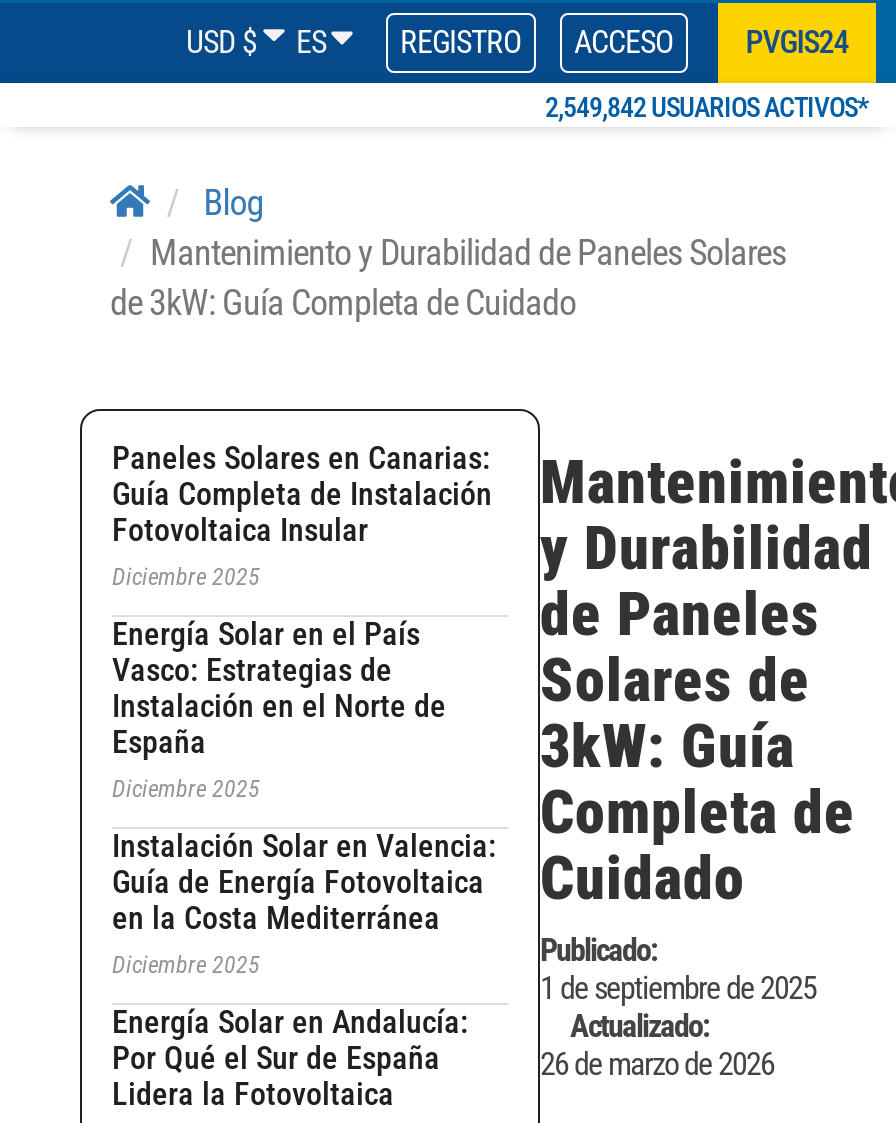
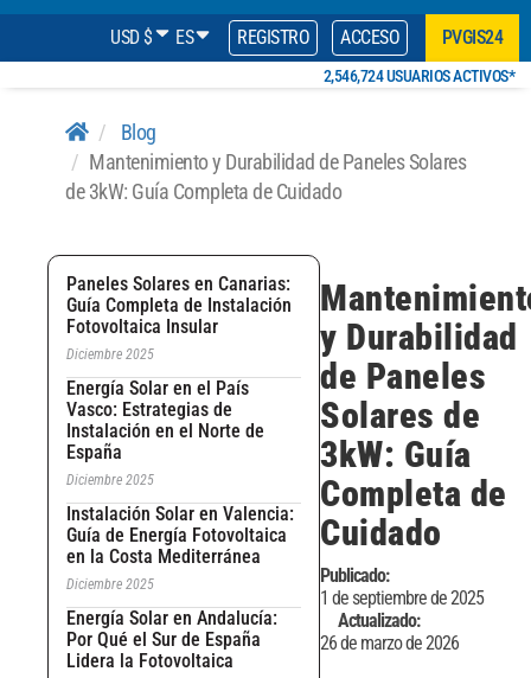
- 2,549,842 USUARIOS ACTIVOS*
+ 2,546,724 USUARIOS ACTIVOS*
